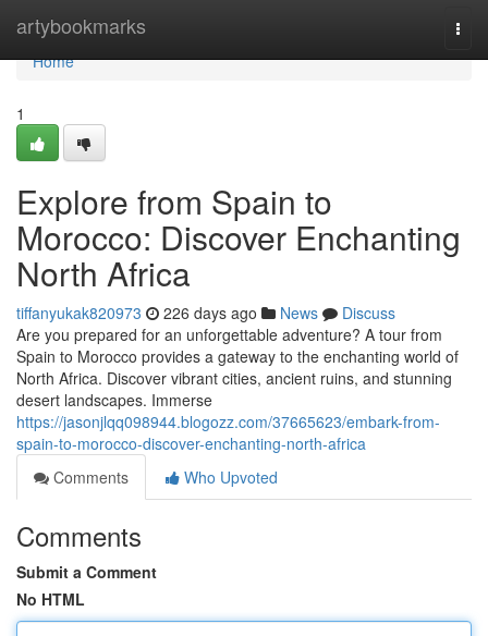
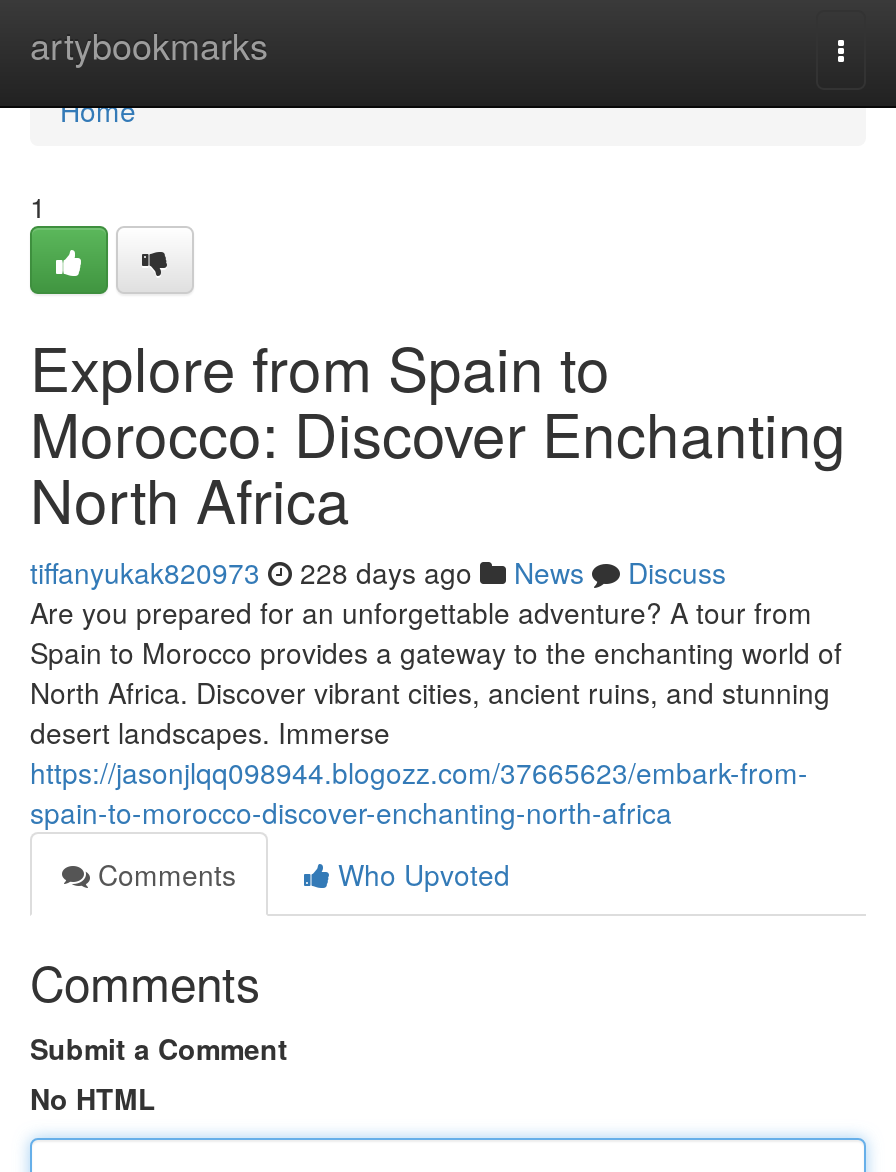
- tiffanyukak820973 226 days ago News Discuss
+ tiffanyukak820973 228 days ago News Discuss
